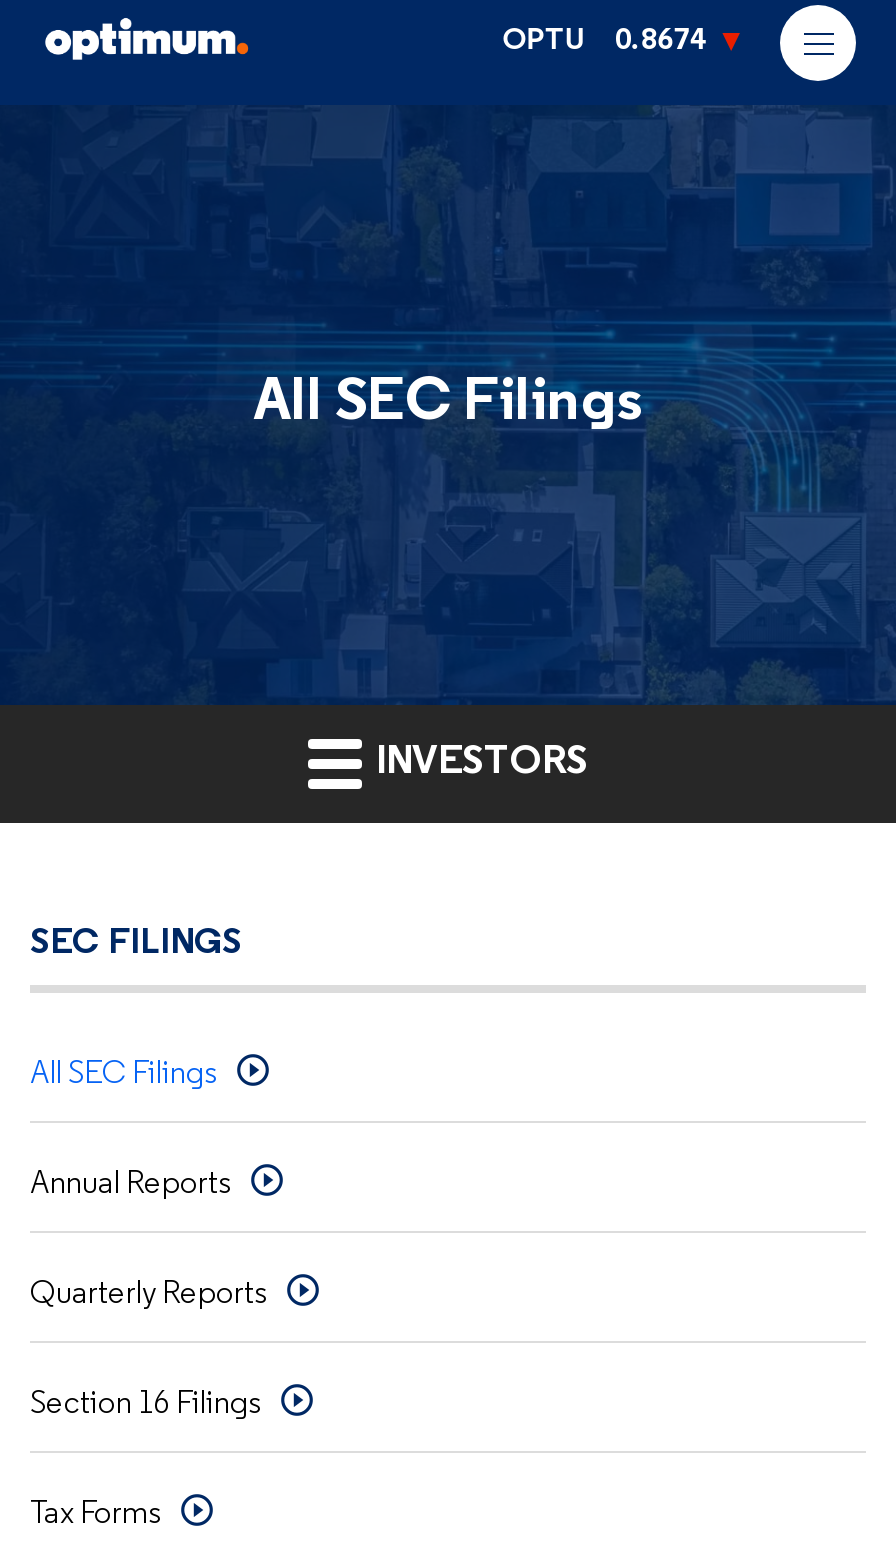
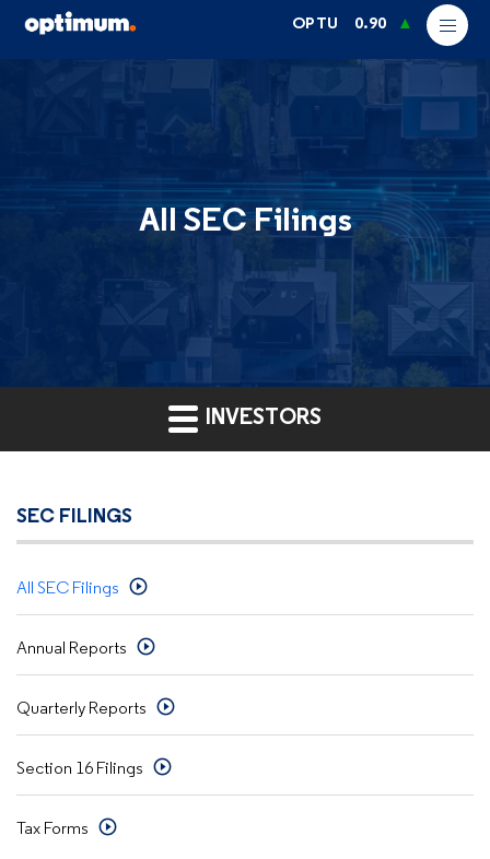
- OPTU 0.8674
+ OPTU 0.90
